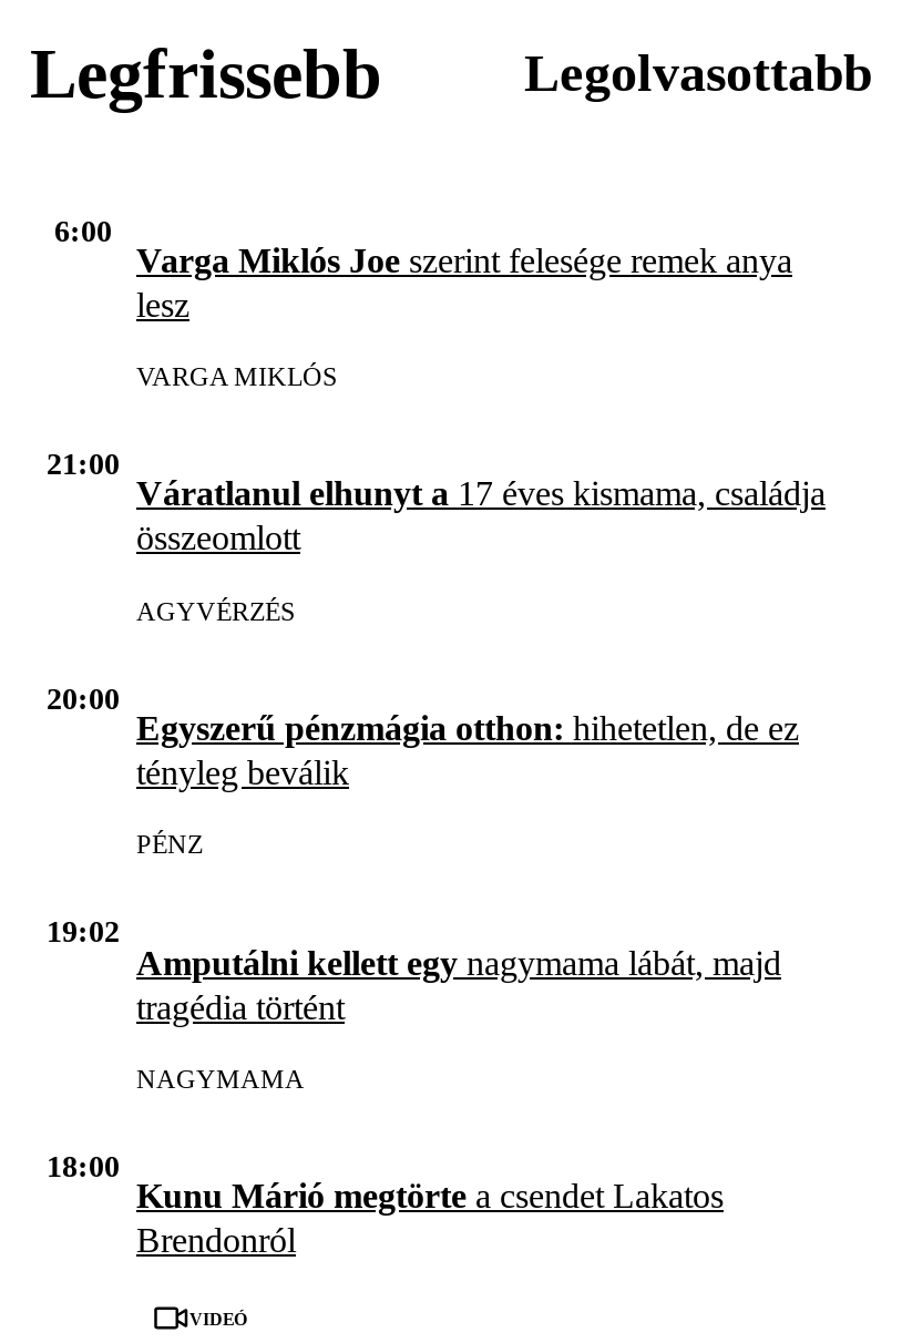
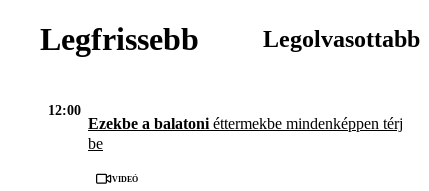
- 6:00
- Varga Miklós Joe szerint felesége remek anya
- lesz
- VARGA MIKLÓS
- 21:00
- Váratlanul elhunyt a 17 éves kismama, családja
- összeomlott
- AGYVÉRZÉS
- 20:00
- Egyszerű pénzmágia otthon: hihetetlen, de ez
- tényleg beválik
- PÉNZ
- 19:02
- Amputálni kellett egy nagymama lábát, majd
- tragédia történt
- NAGYMAMA
- 18:00
- Kunu Márió megtörte a csendet Lakatos
- Brendonról
+ 12:00
+ Ezekbe a balatoni éttermekbe mindenképpen térj
+ be
